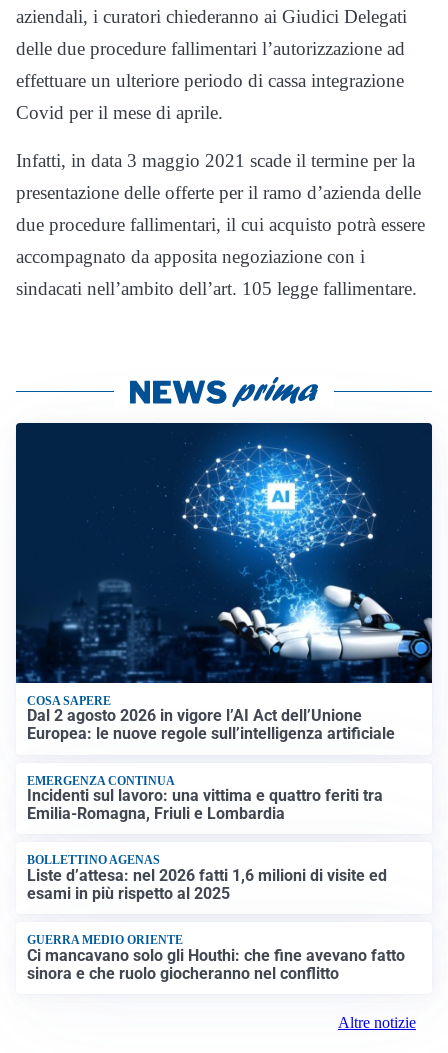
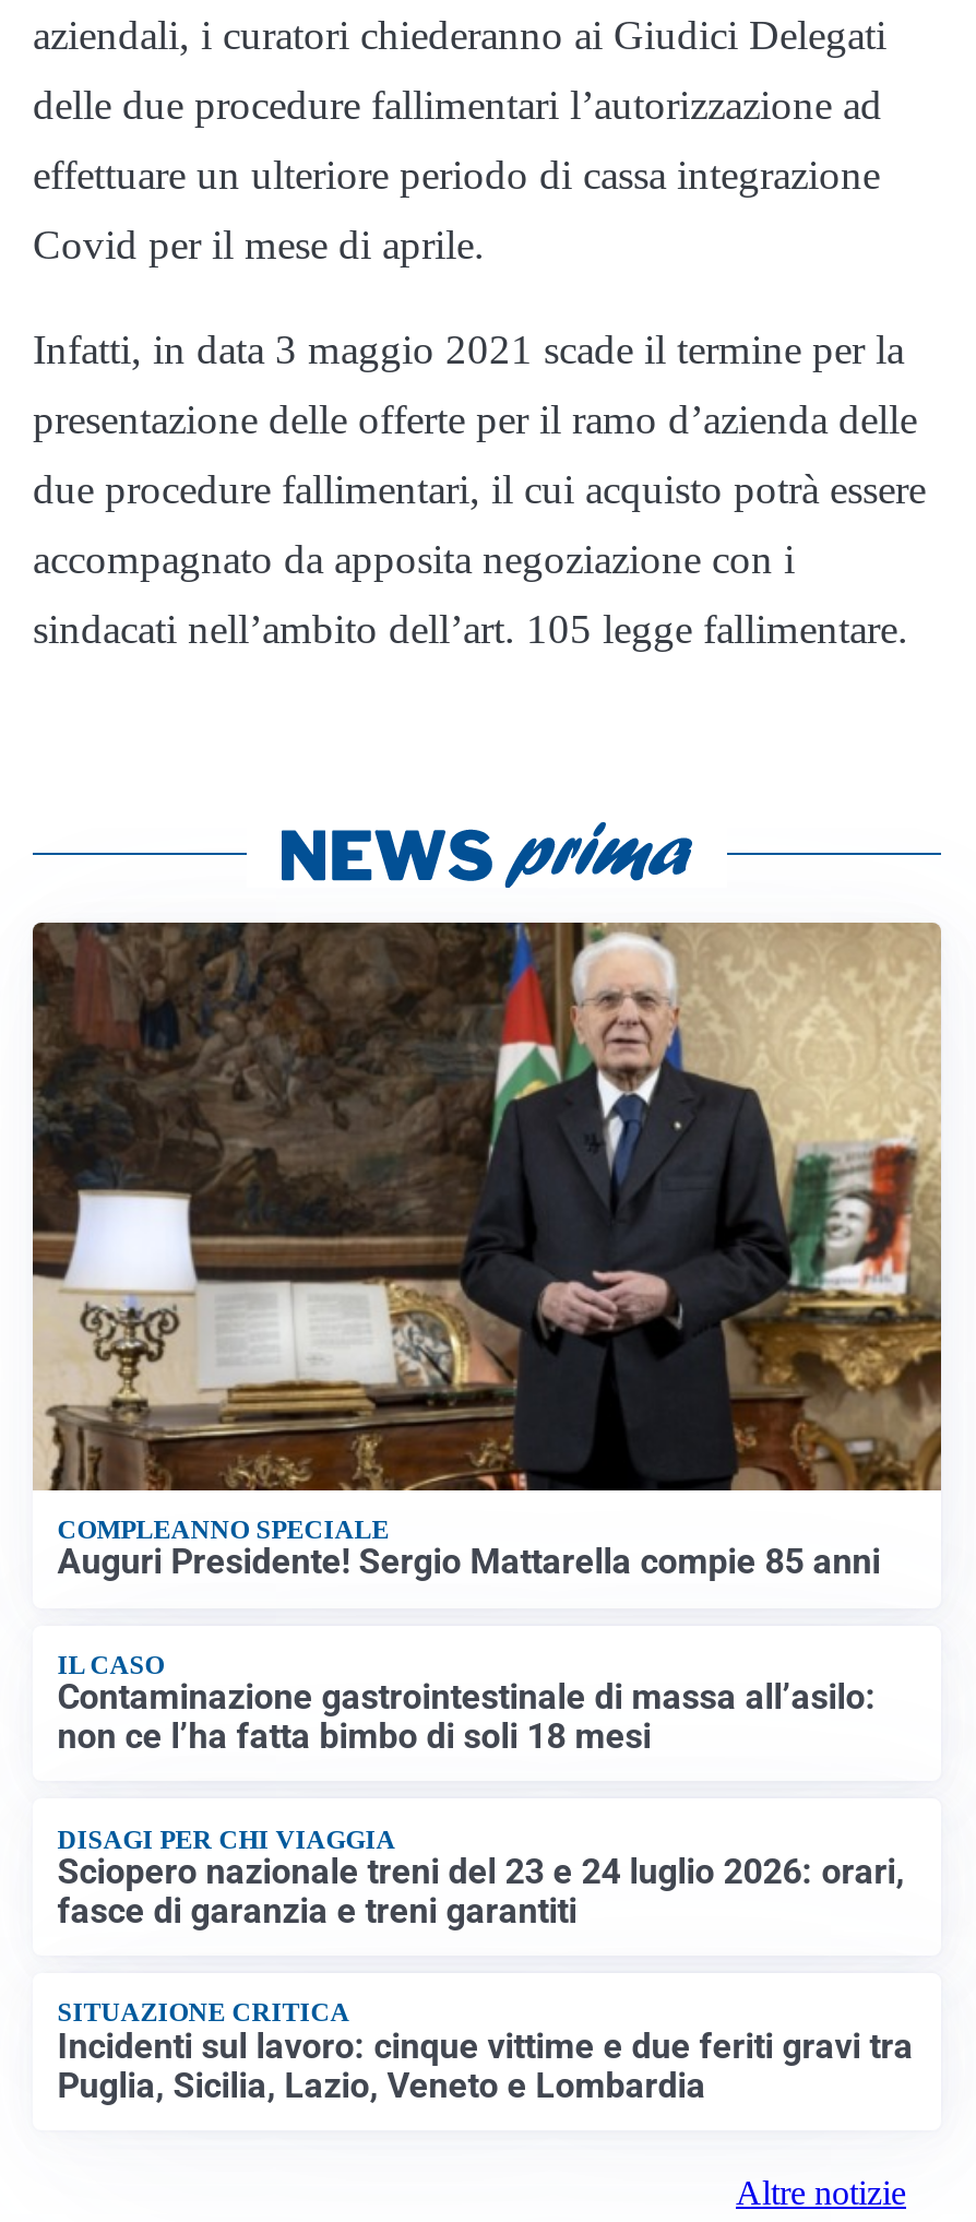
- [image]
- COSA SAPERE
- Dal 2 agosto 2026 in vigore l’AI Act dell’Unione
- Europea: le nuove regole sull’intelligenza artificiale
+ [image]
+ COMPLEANNO SPECIALE
+ Auguri Presidente! Sergio Mattarella compie 85 anni

- EMERGENZA CONTINUA
- Incidenti sul lavoro: una vittima e quattro feriti tra
- Emilia-Romagna, Friuli e Lombardia
+ IL CASO
+ Contaminazione gastrointestinale di massa all’asilo:
+ non ce l’ha fatta bimbo di soli 18 mesi

- BOLLETTINO AGENAS
- Liste d’attesa: nel 2026 fatti 1,6 milioni di visite ed
- esami in più rispetto al 2025
+ DISAGI PER CHI VIAGGIA
+ Sciopero nazionale treni del 23 e 24 luglio 2026: orari,
+ fasce di garanzia e treni garantiti

- GUERRA MEDIO ORIENTE
- Ci mancavano solo gli Houthi: che fine avevano fatto
- sinora e che ruolo giocheranno nel conflitto
+ SITUAZIONE CRITICA
+ Incidenti sul lavoro: cinque vittime e due feriti gravi tra
+ Puglia, Sicilia, Lazio, Veneto e Lombardia
